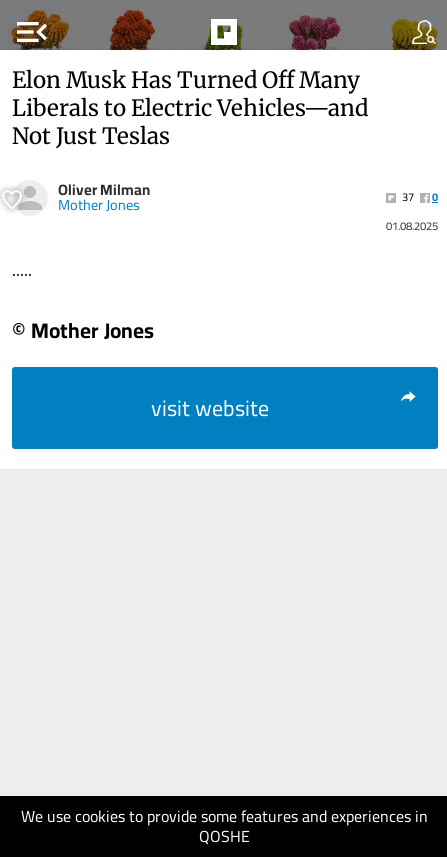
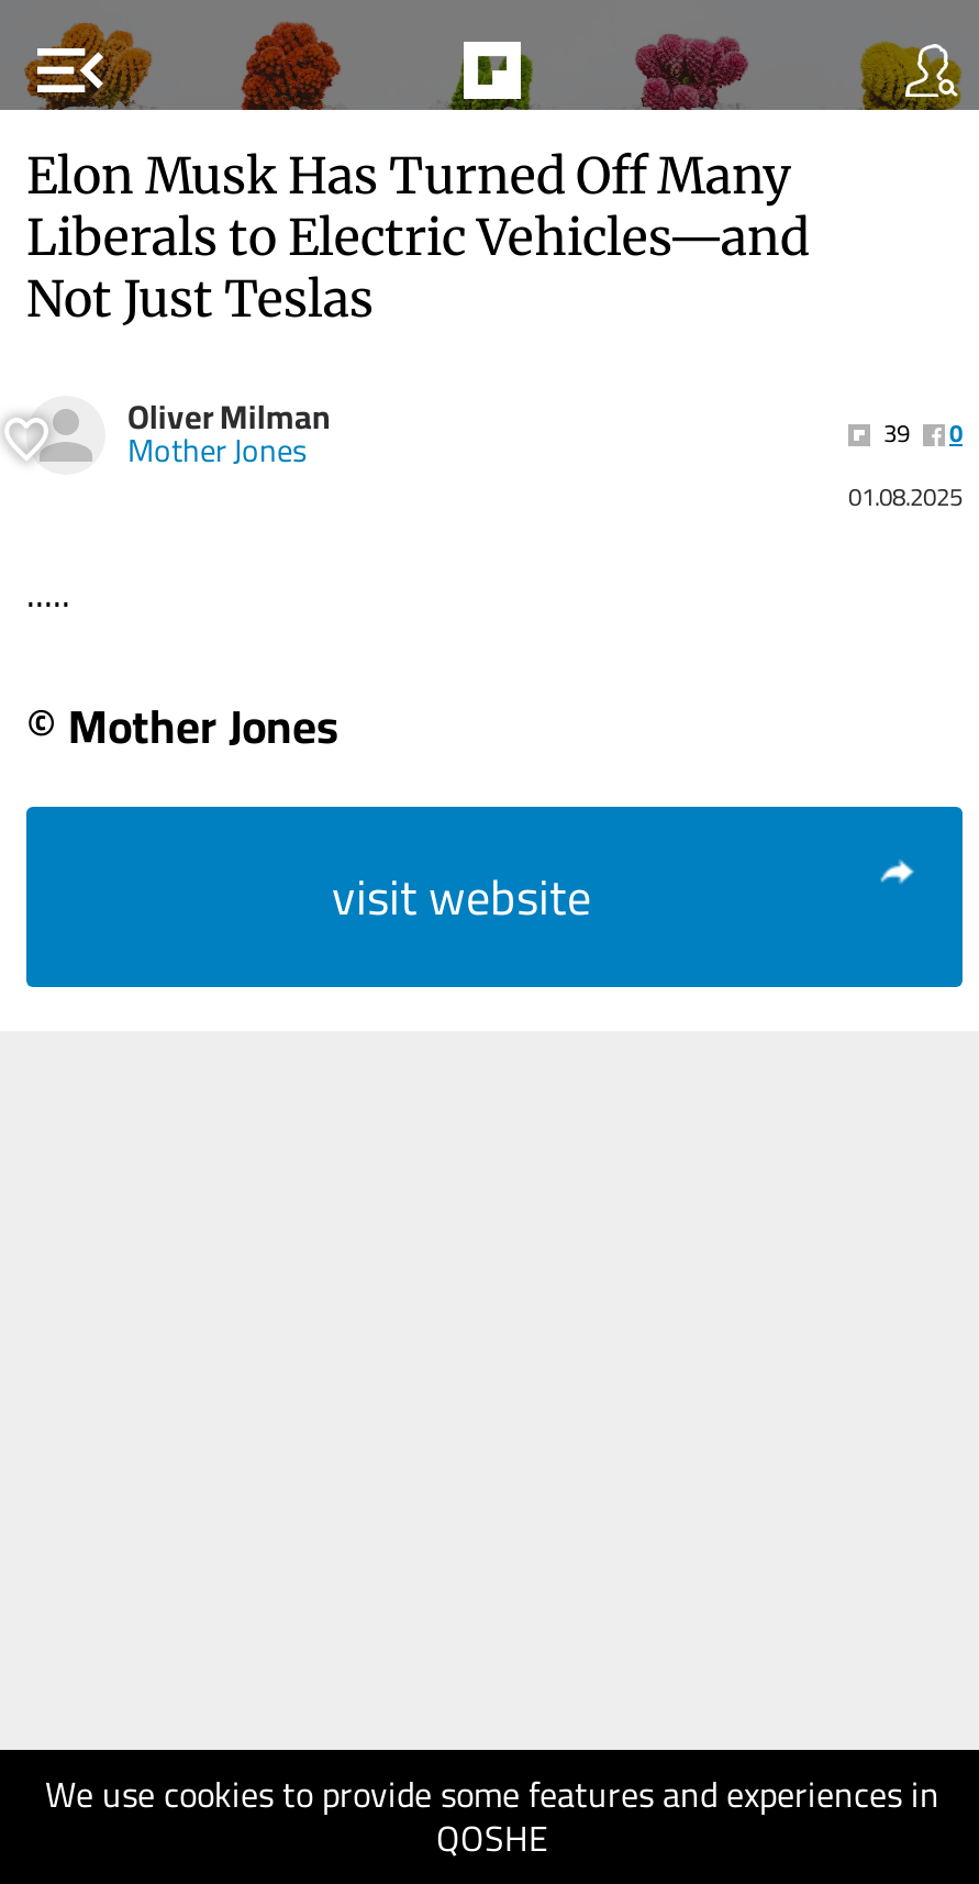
- 37 0
+ 39 0
